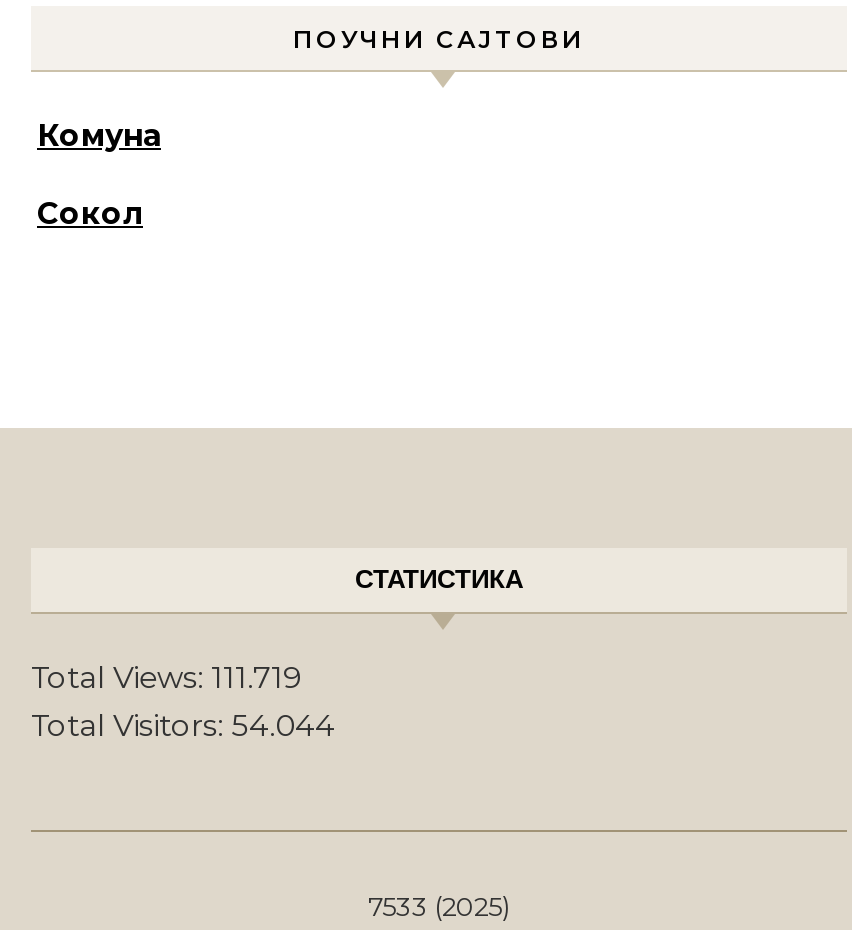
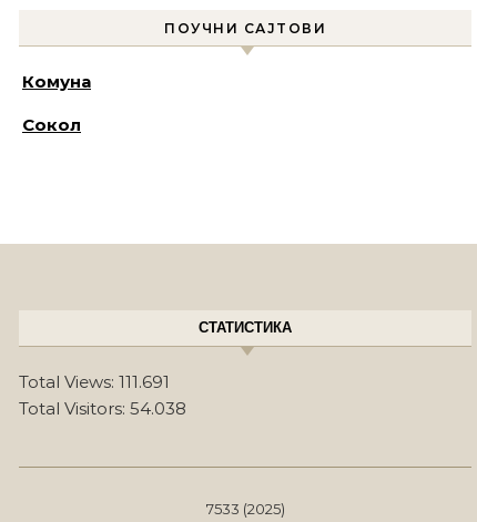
- Total Views: 111.719
+ Total Views: 111.691

- Total Visitors: 54.044
+ Total Visitors: 54.038
